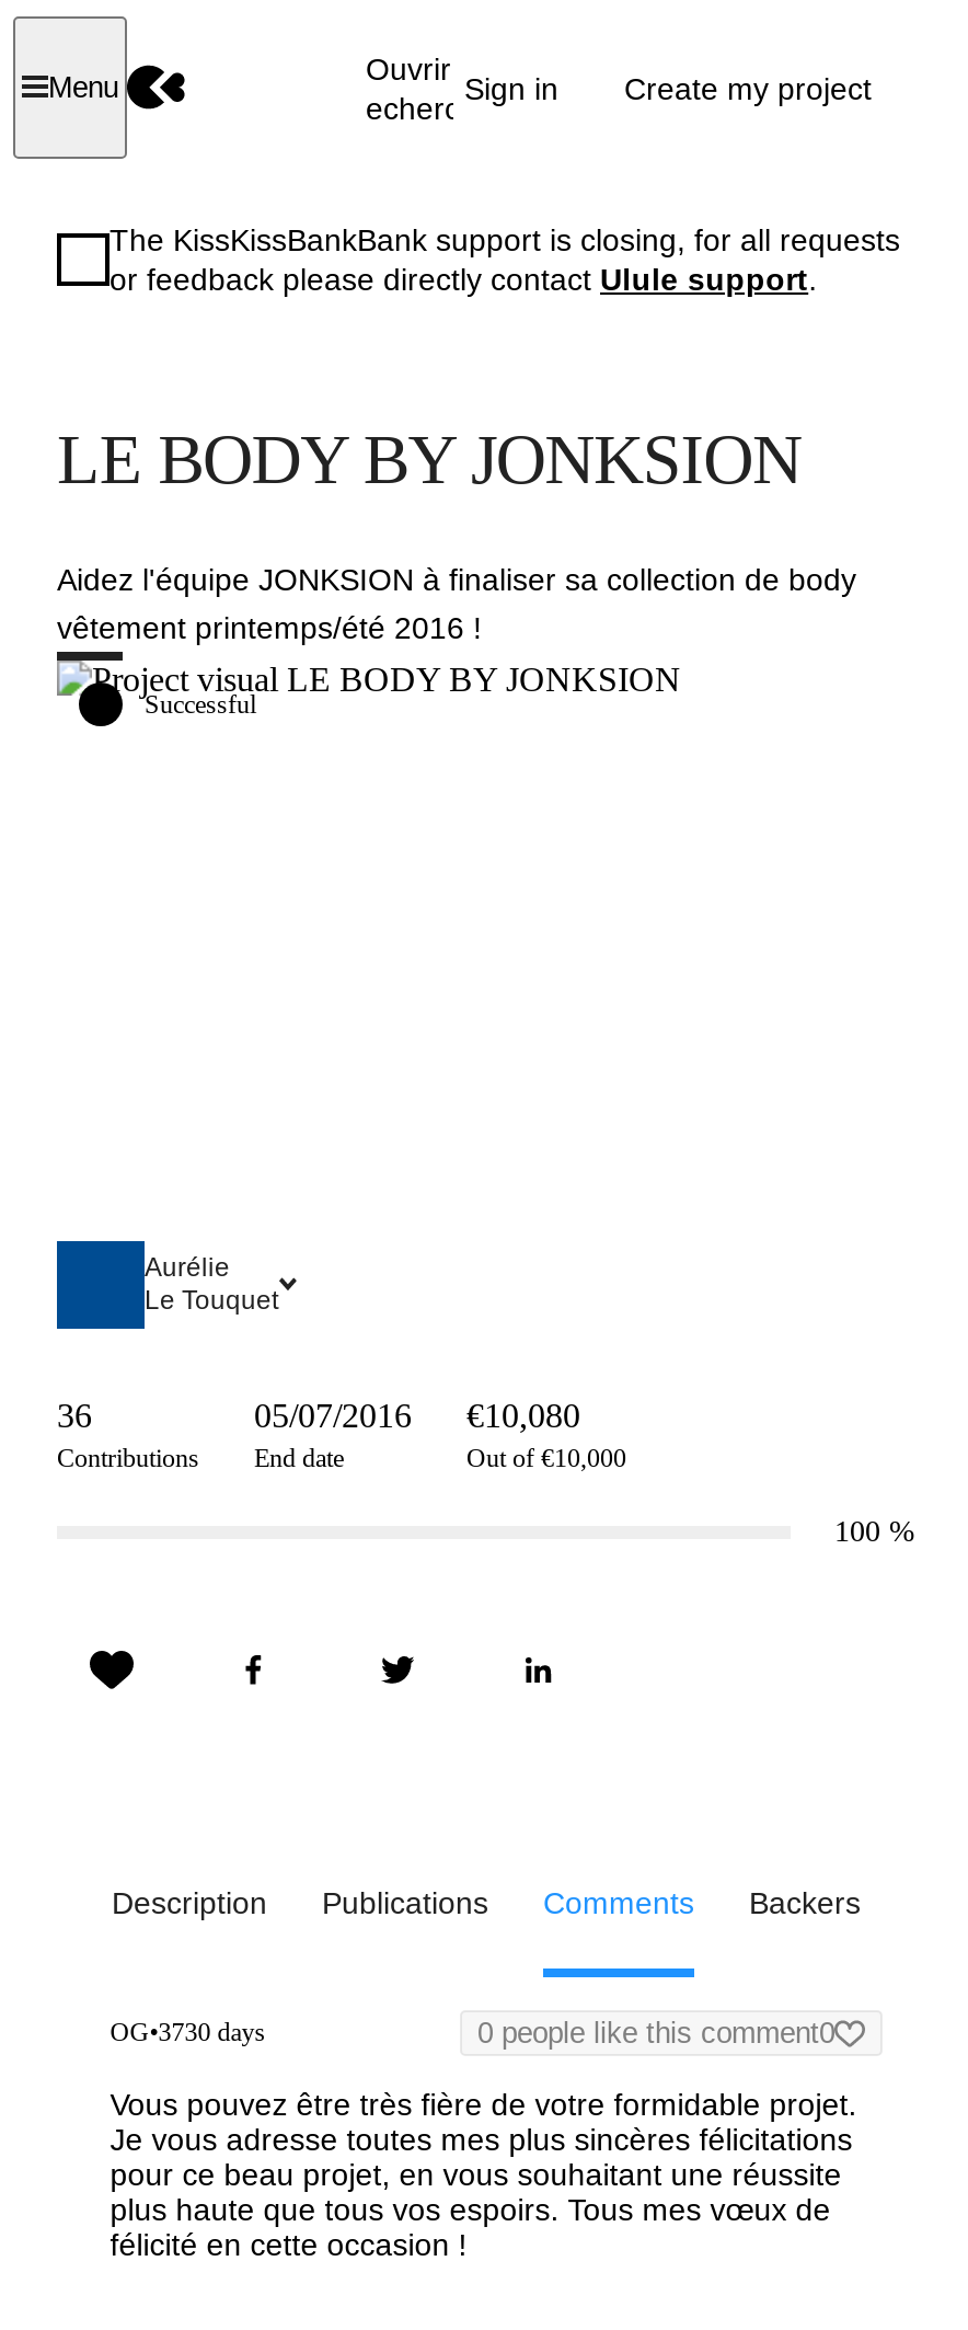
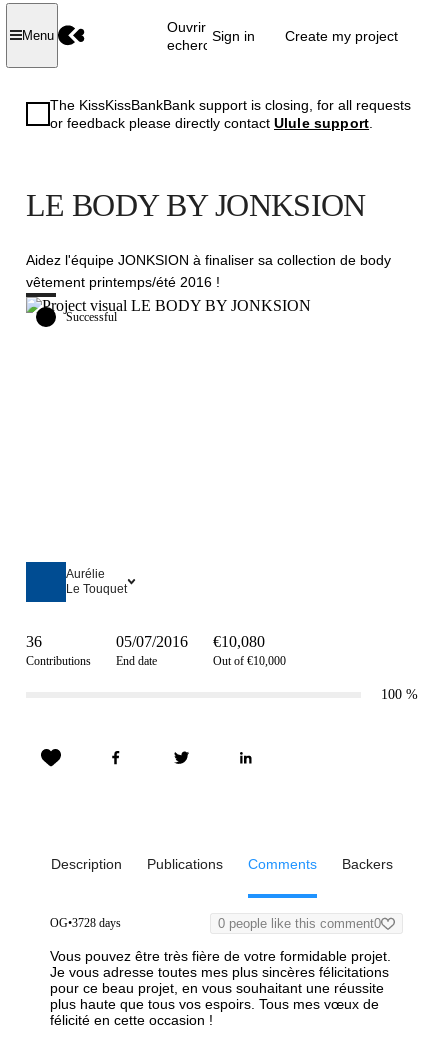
- OG•3730 days
+ OG•3728 days
